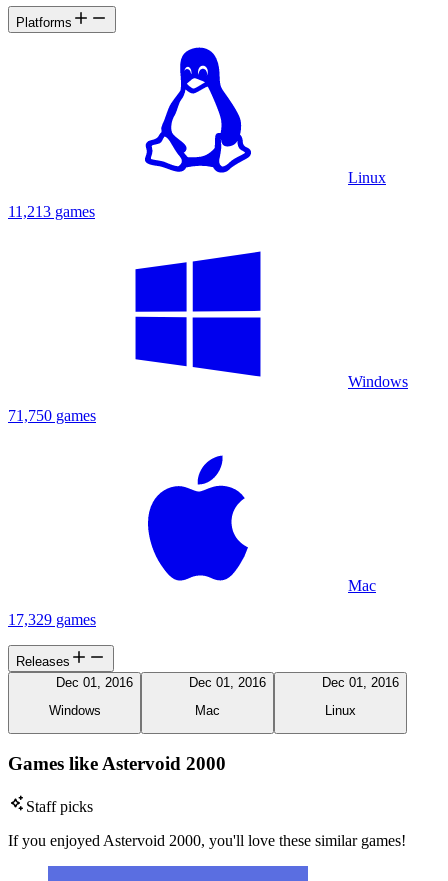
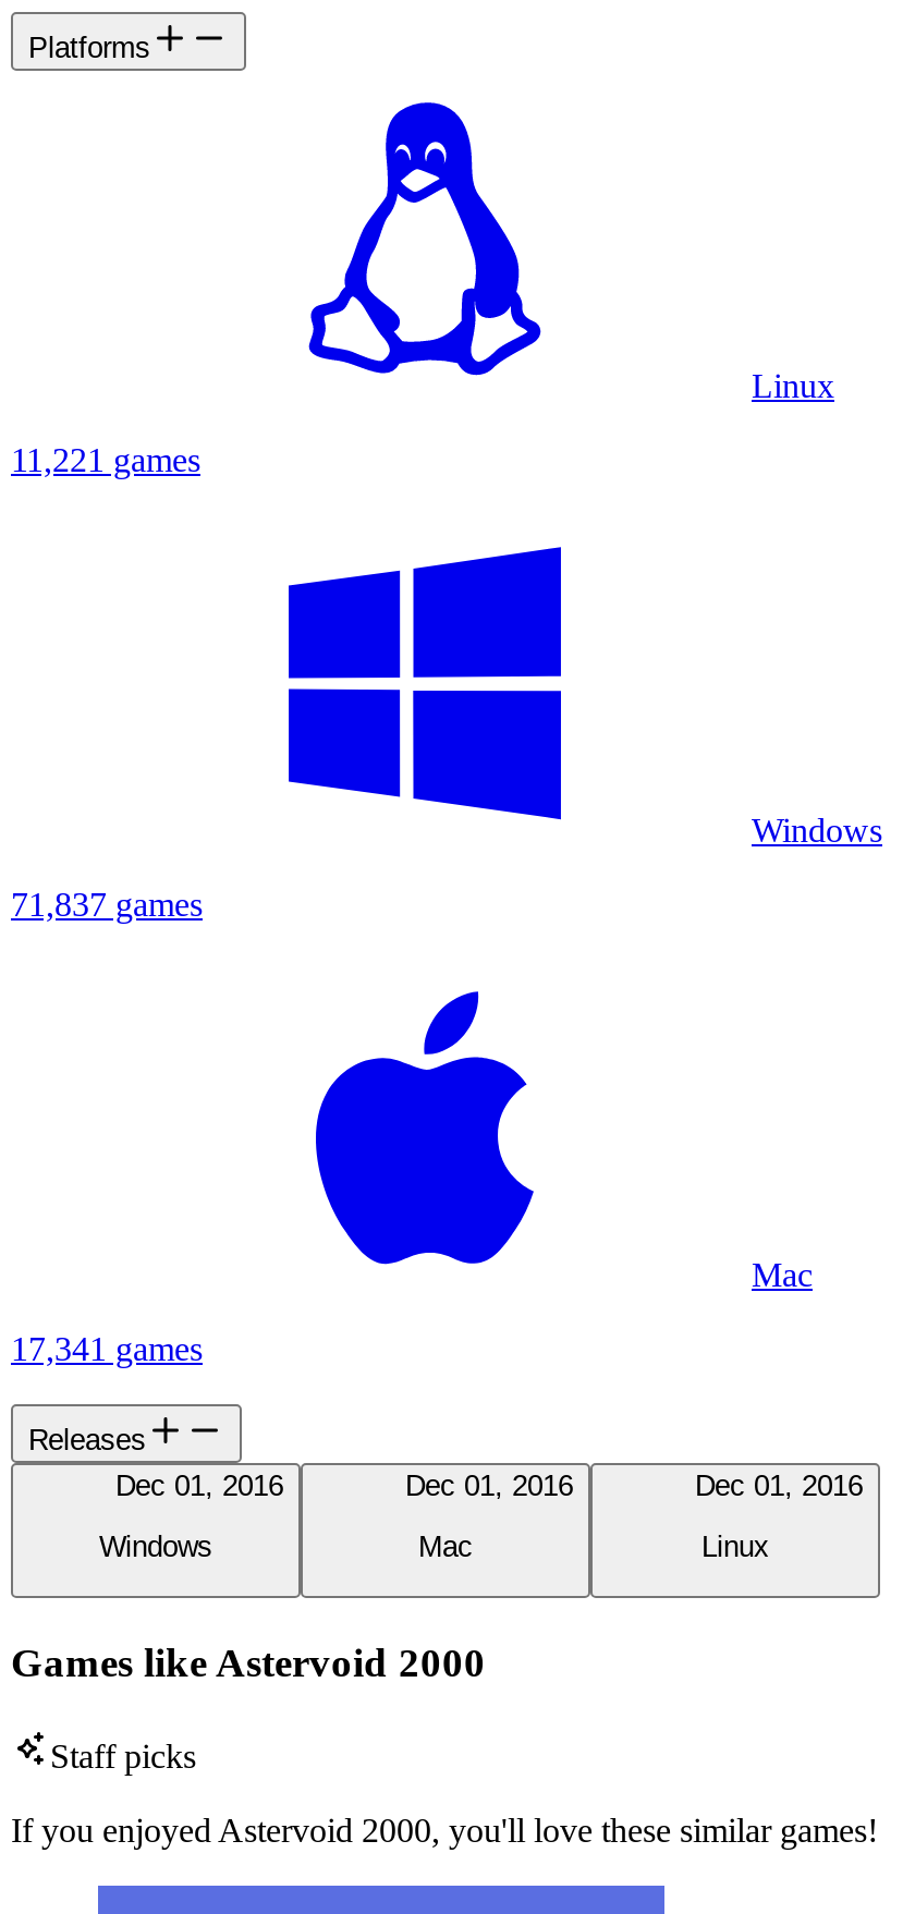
- 11,213 games
+ 11,221 games

- 71,750 games
+ 71,837 games

- 17,329 games
+ 17,341 games
